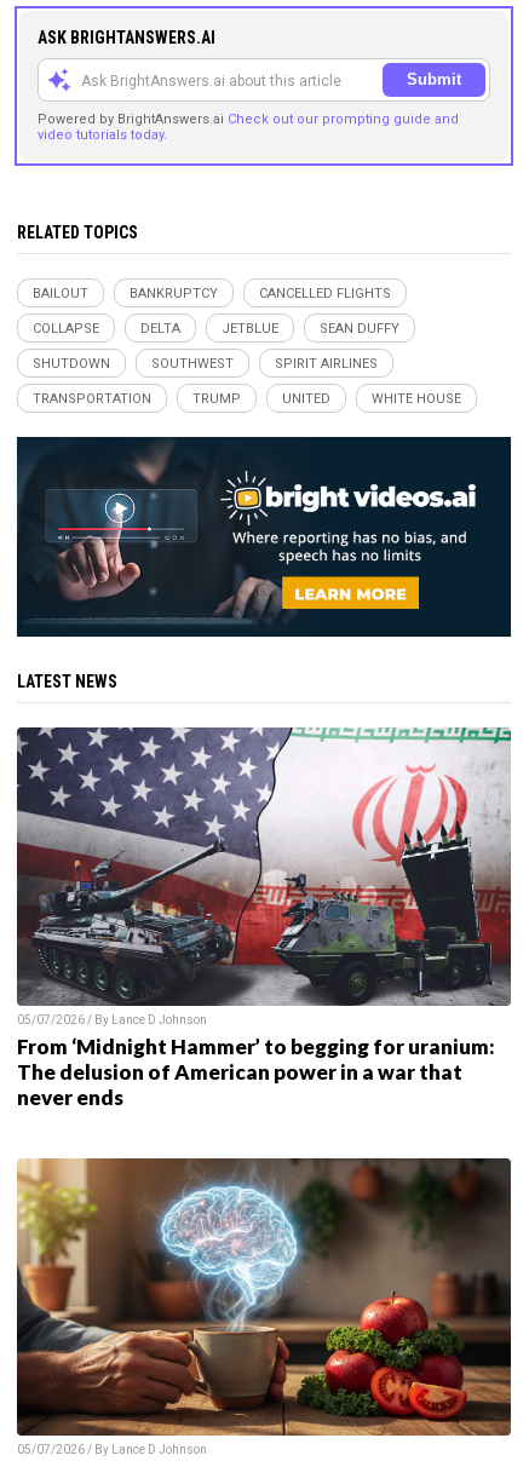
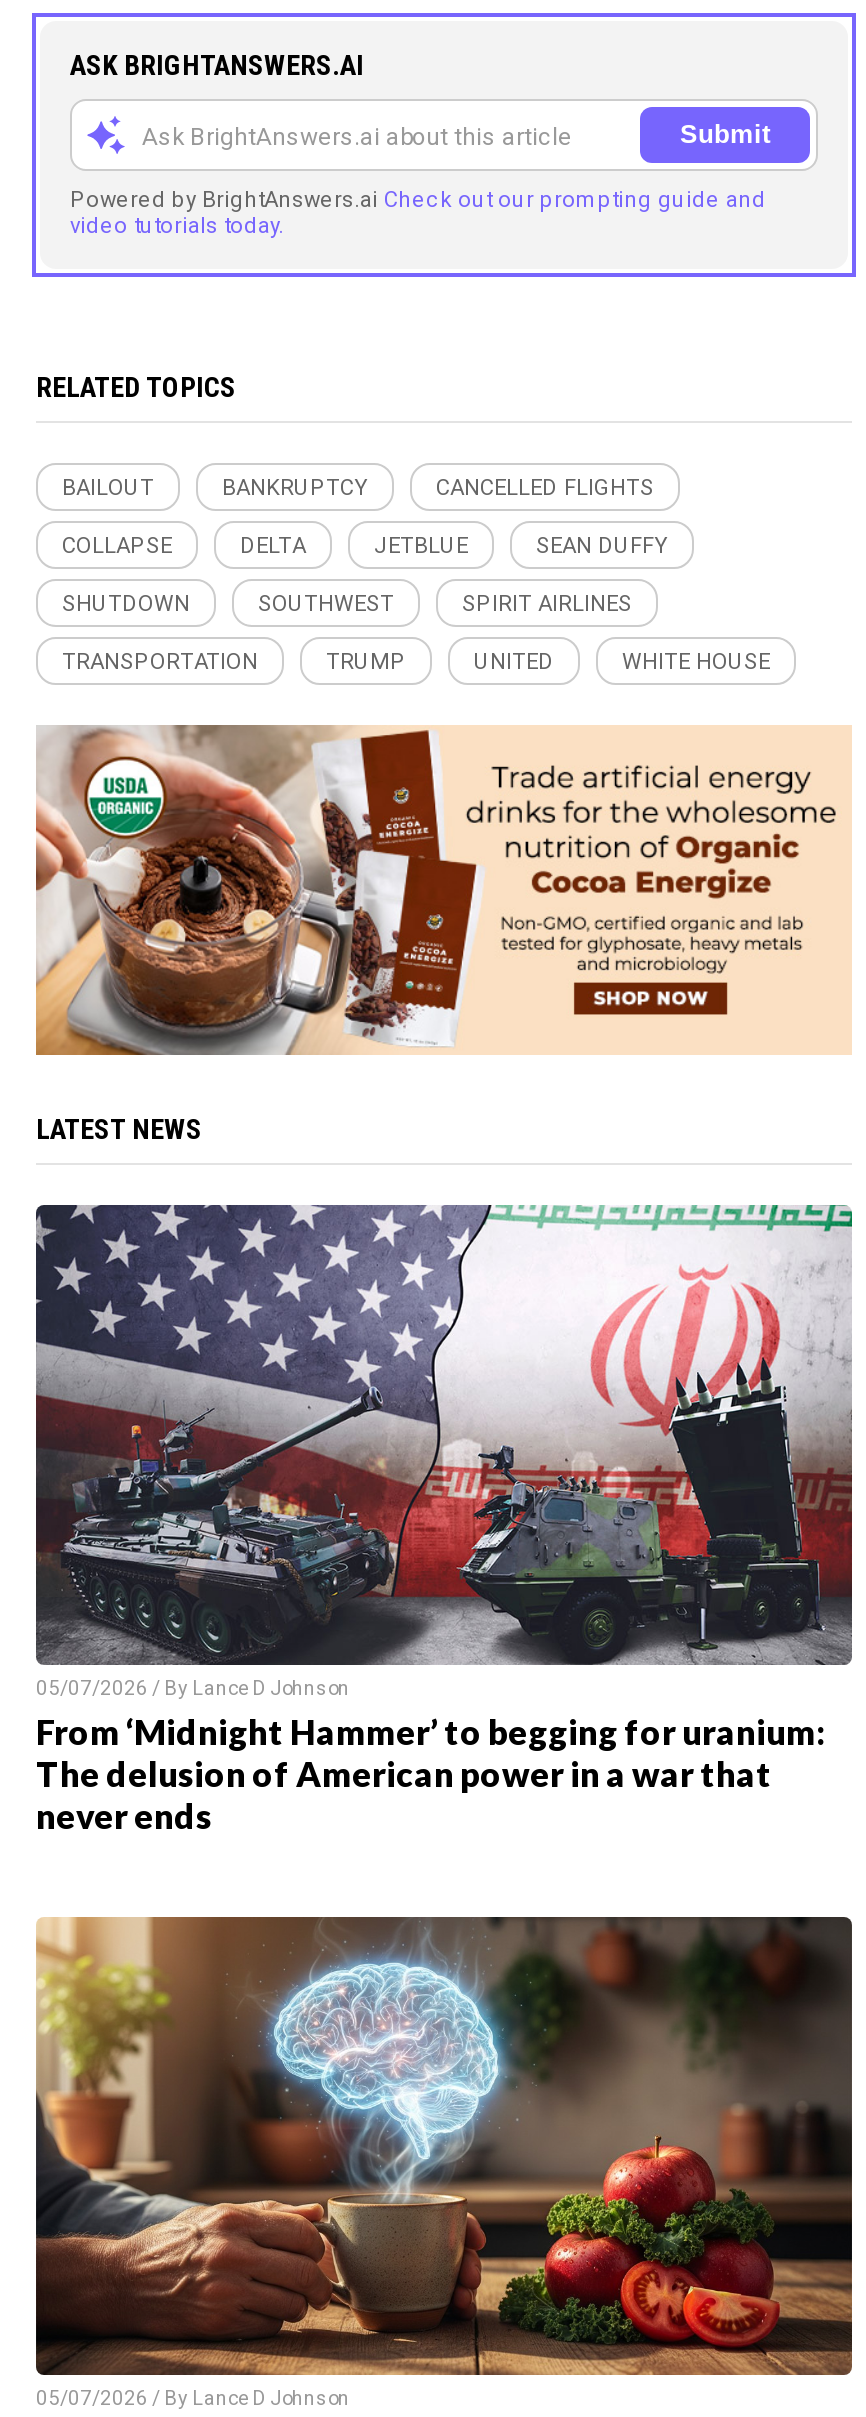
- [image]
+ [image]
